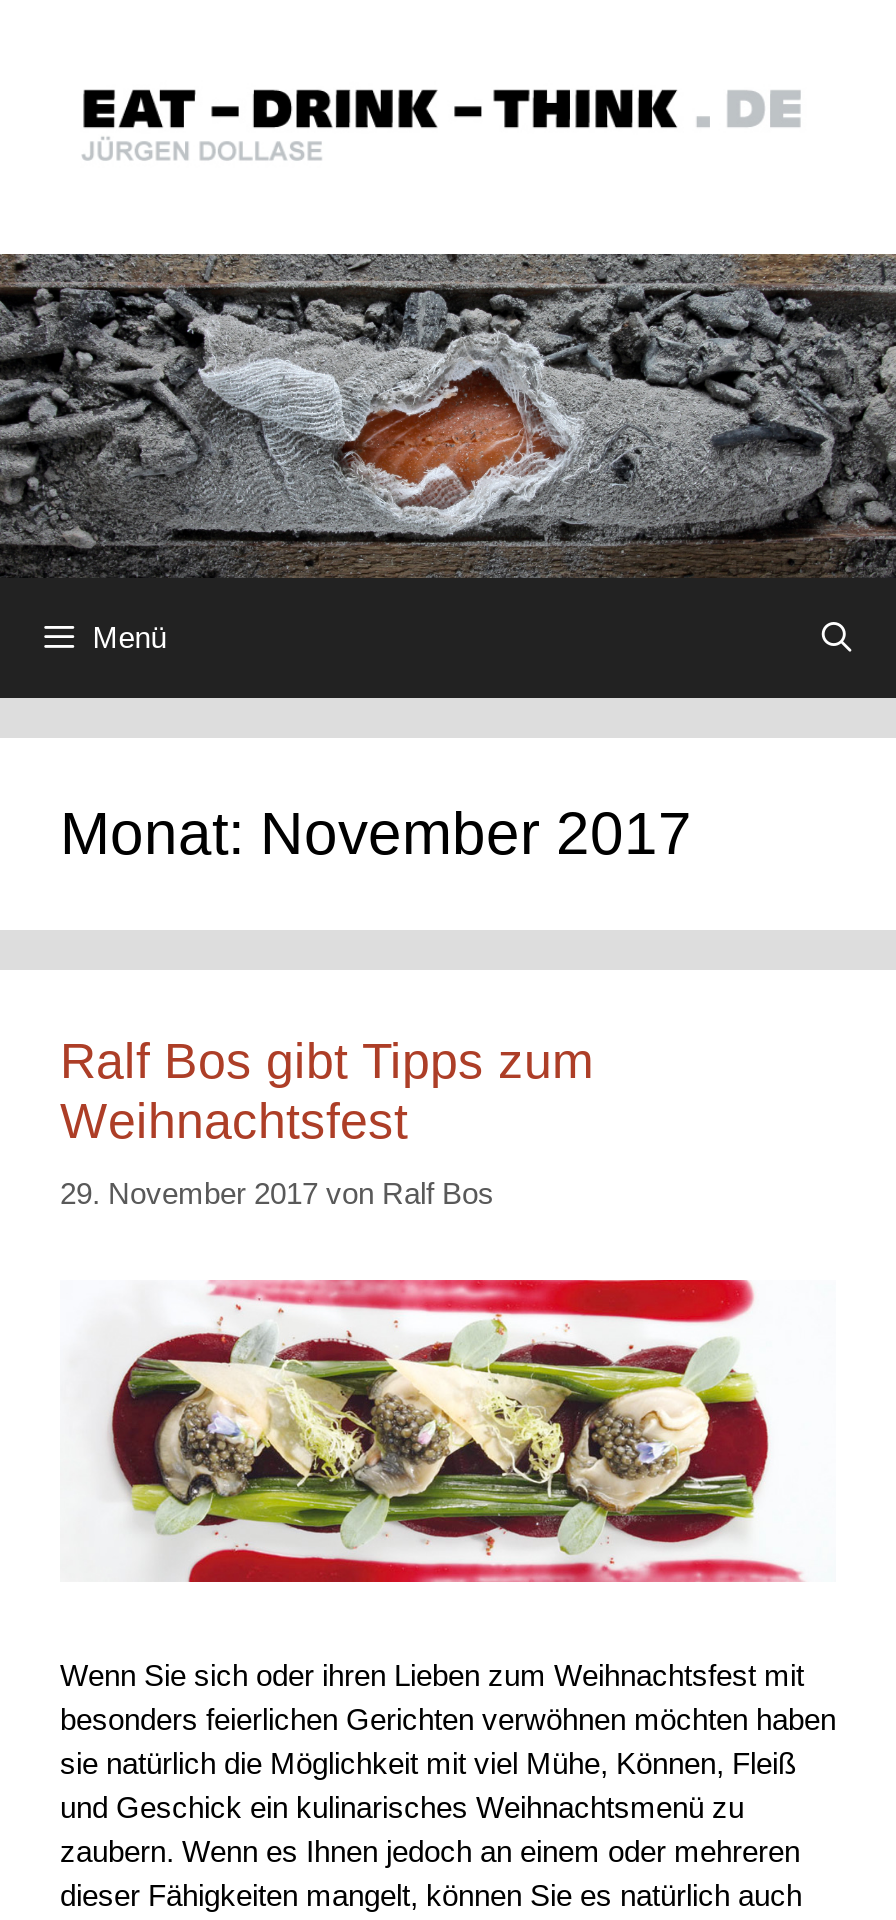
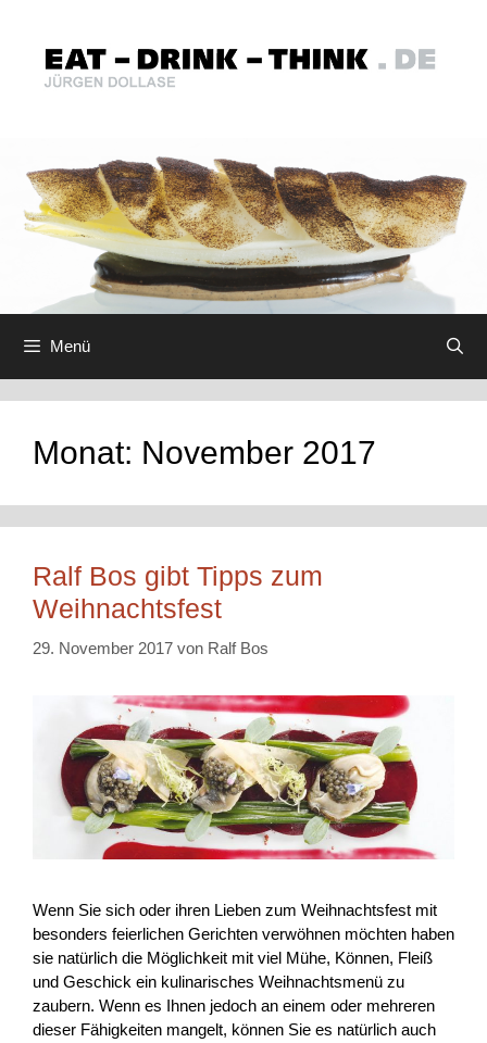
- [image]
+ [image]
